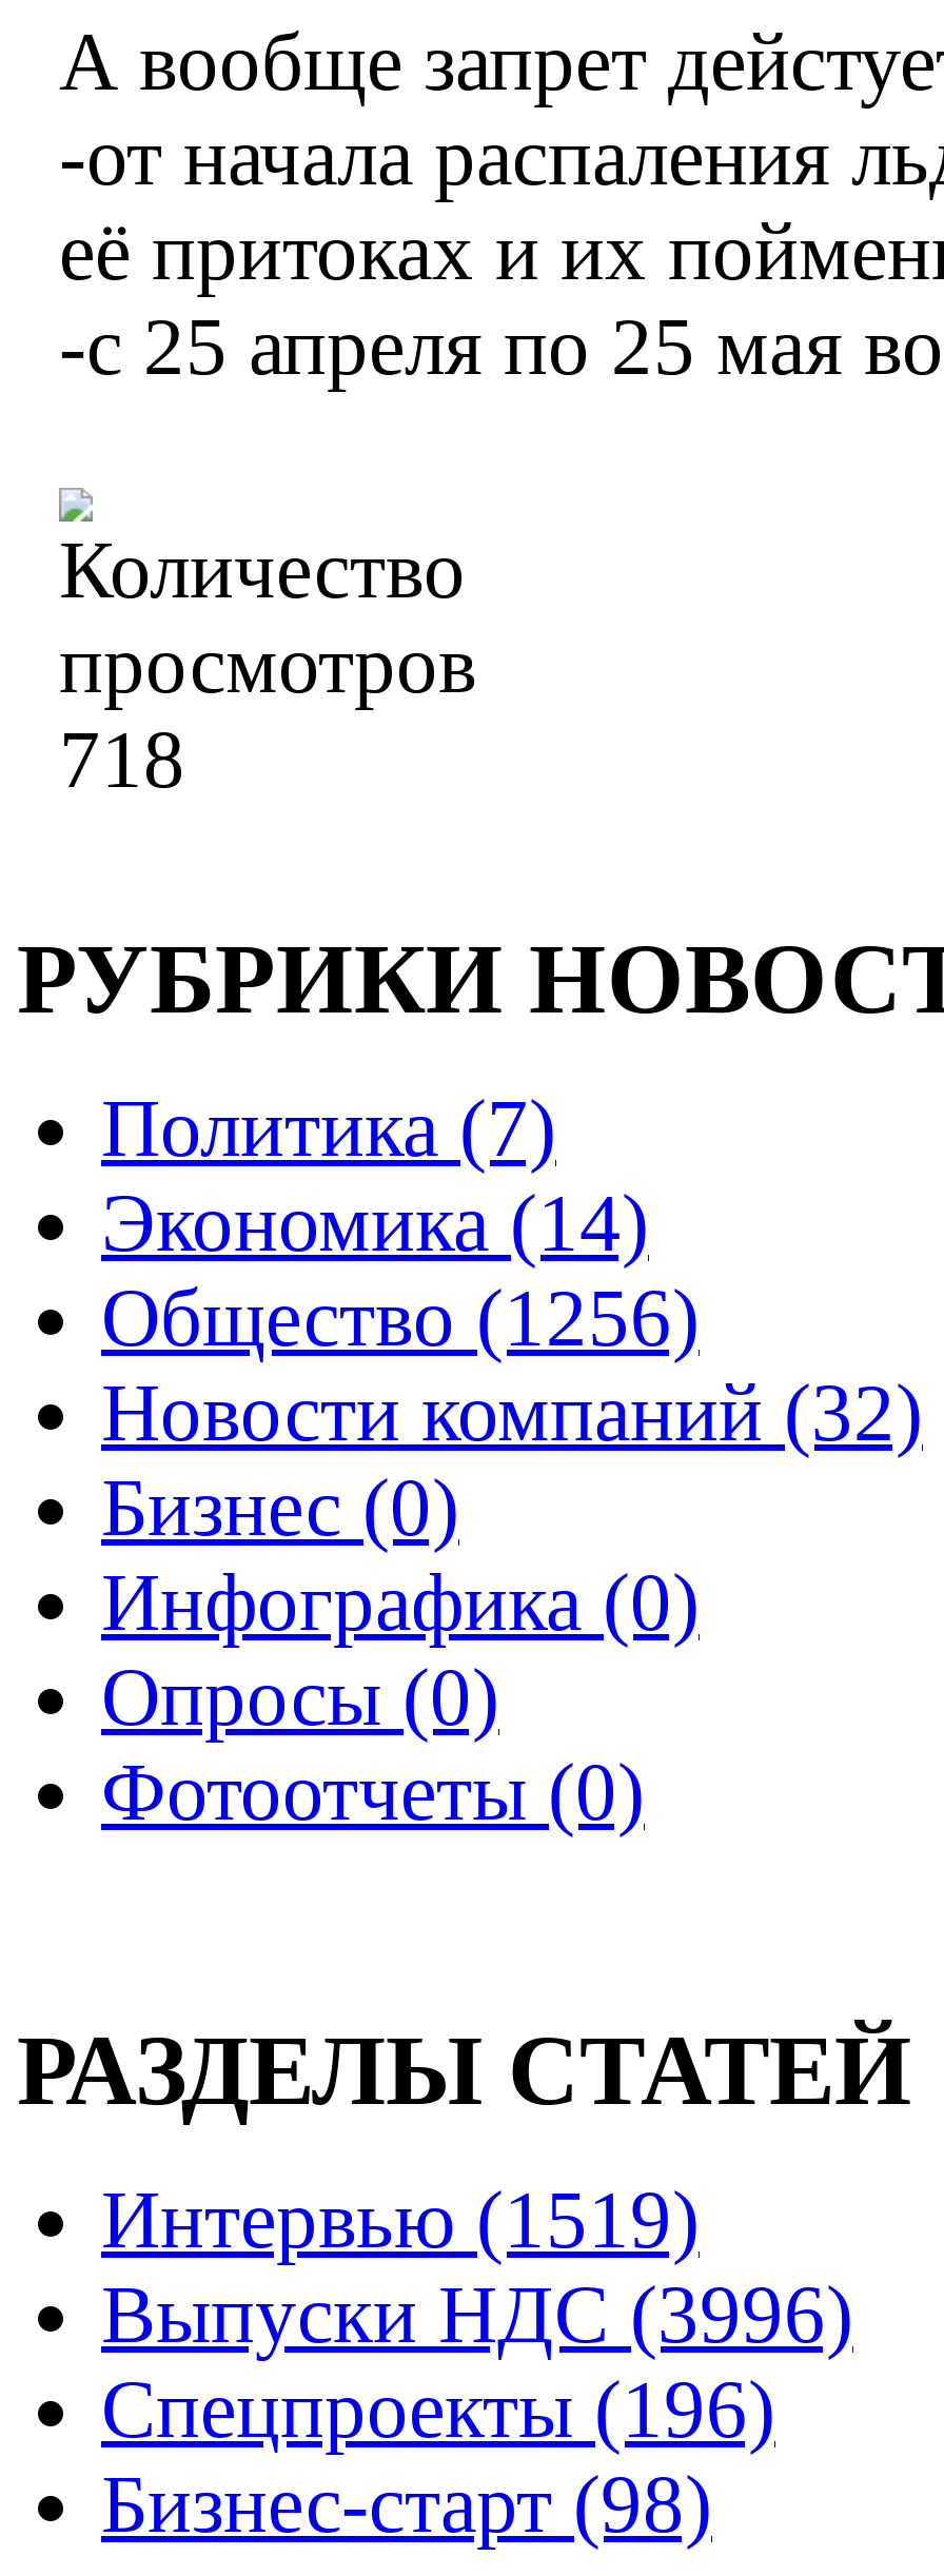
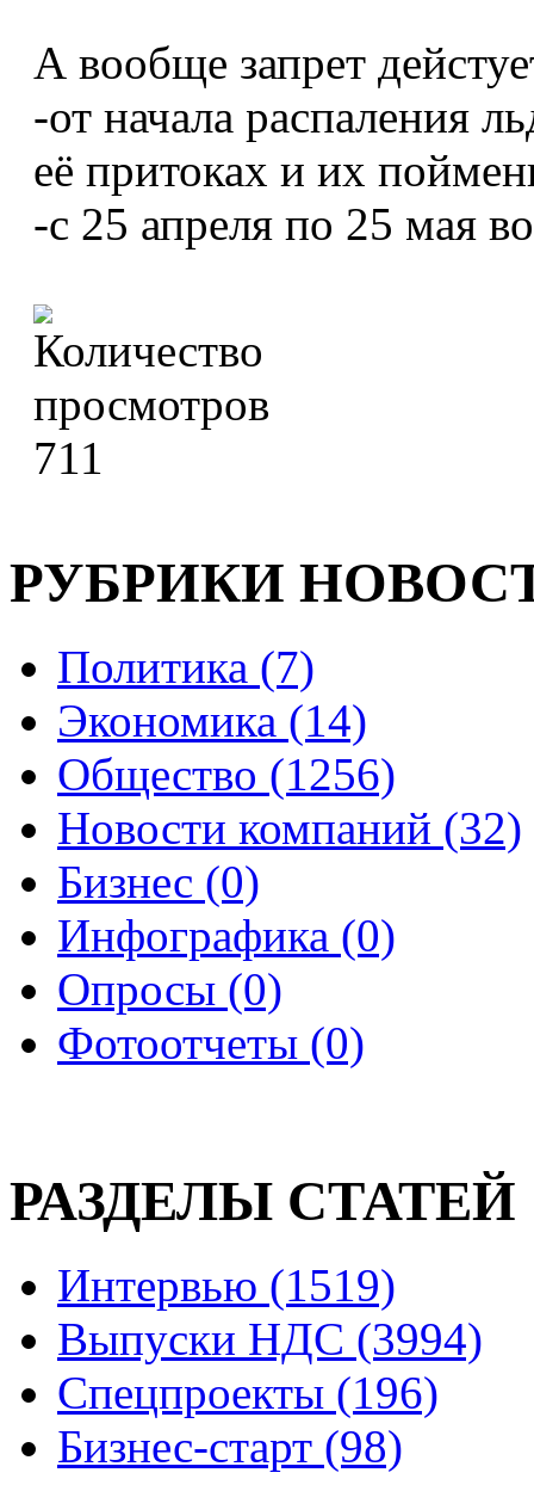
- 718
+ 711

- Выпуски НДС (3996)
+ Выпуски НДС (3994)
